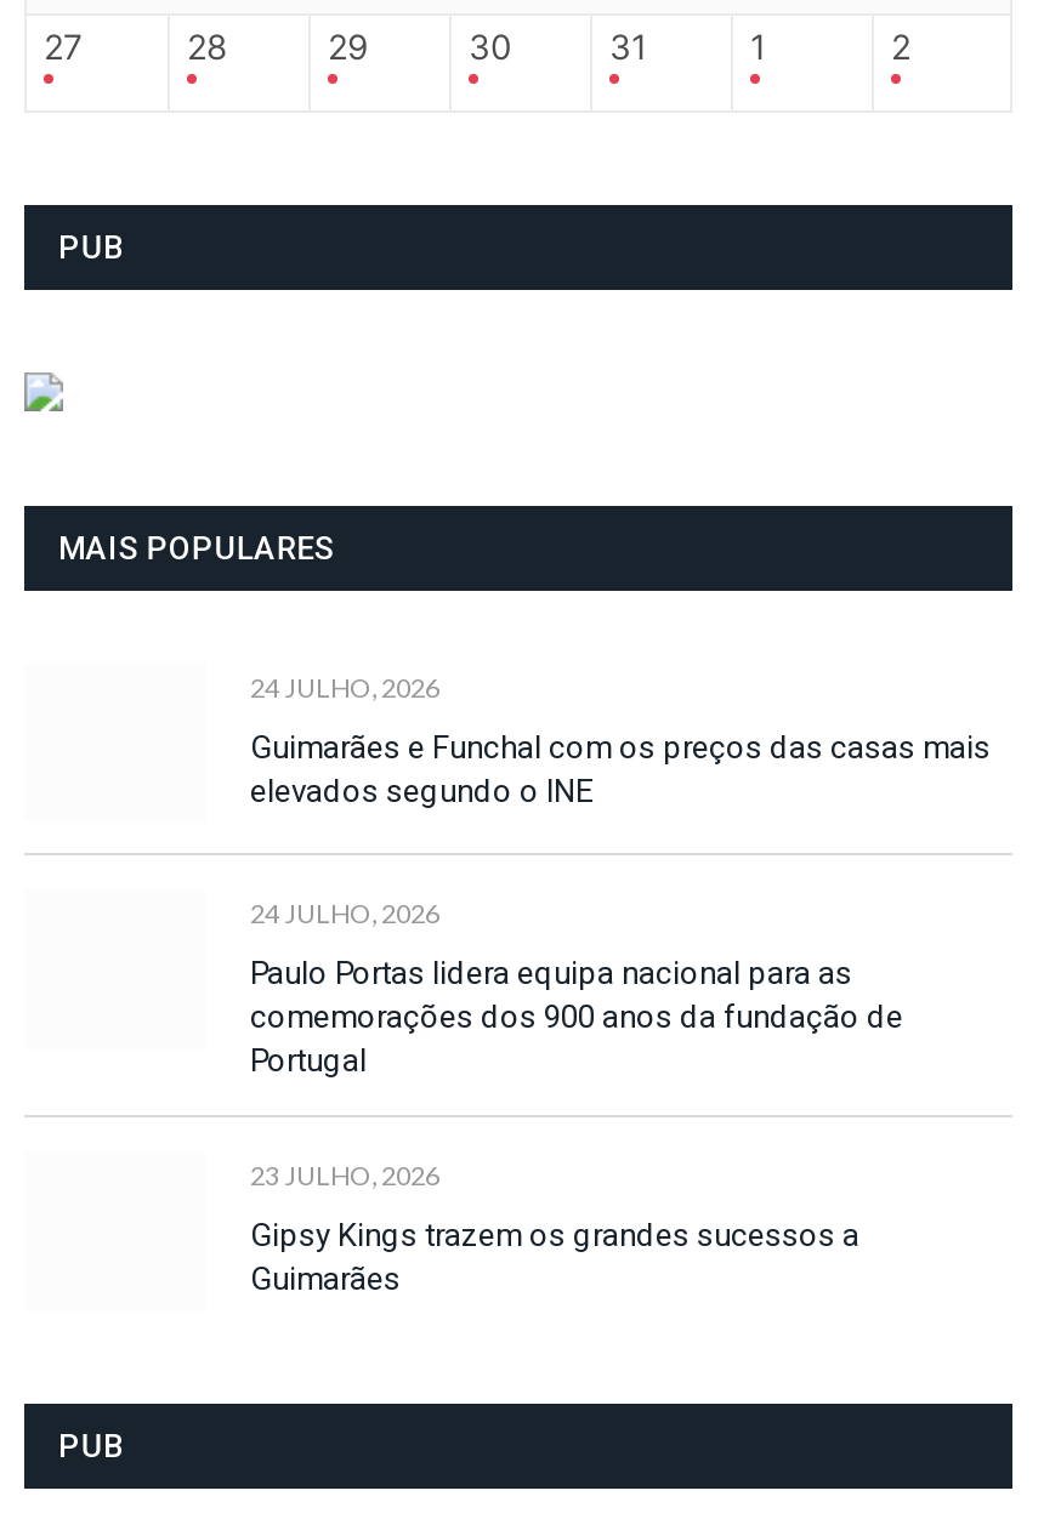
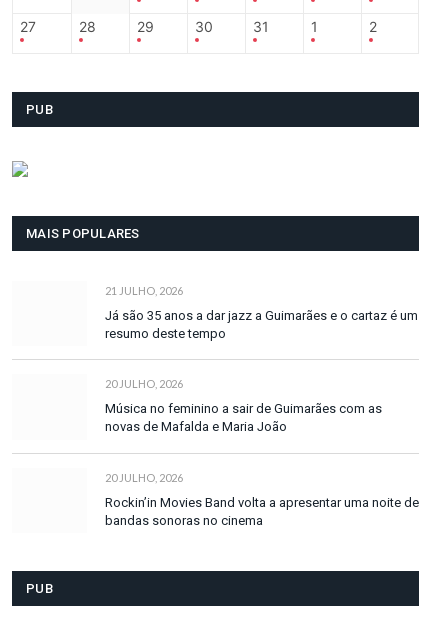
- 24 JULHO, 2026
+ 21 JULHO, 2026

- Guimarães e Funchal com os preços das casas mais
- elevados segundo o INE
+ Já são 35 anos a dar jazz a Guimarães e o cartaz é um
+ resumo deste tempo

- 24 JULHO, 2026
+ 20 JULHO, 2026

- Paulo Portas lidera equipa nacional para as
- comemorações dos 900 anos da fundação de
- Portugal
+ Música no feminino a sair de Guimarães com as
+ novas de Mafalda e Maria João

- 23 JULHO, 2026
+ 20 JULHO, 2026

- Gipsy Kings trazem os grandes sucessos a
- Guimarães
+ Rockin’in Movies Band volta a apresentar uma noite de
+ bandas sonoras no cinema
